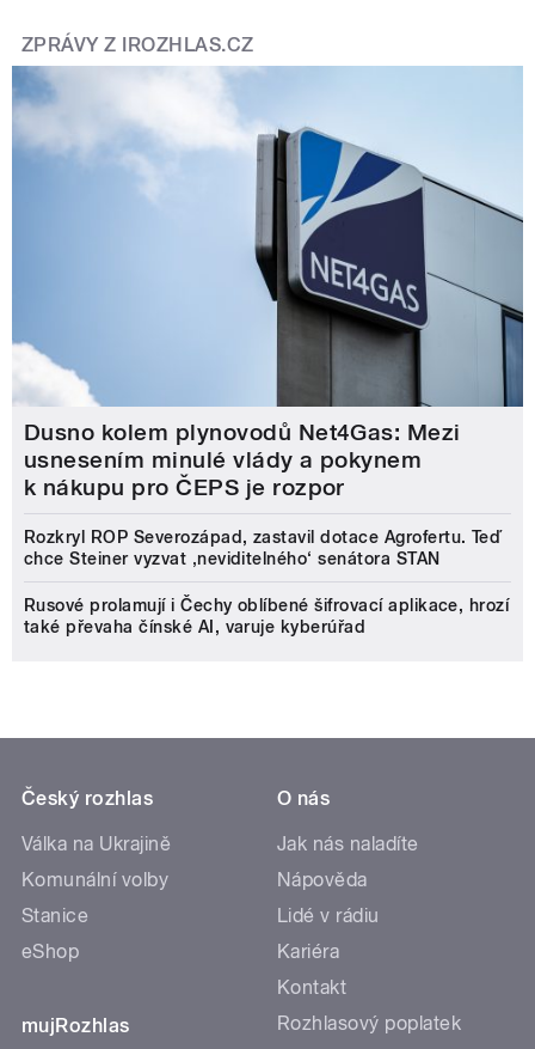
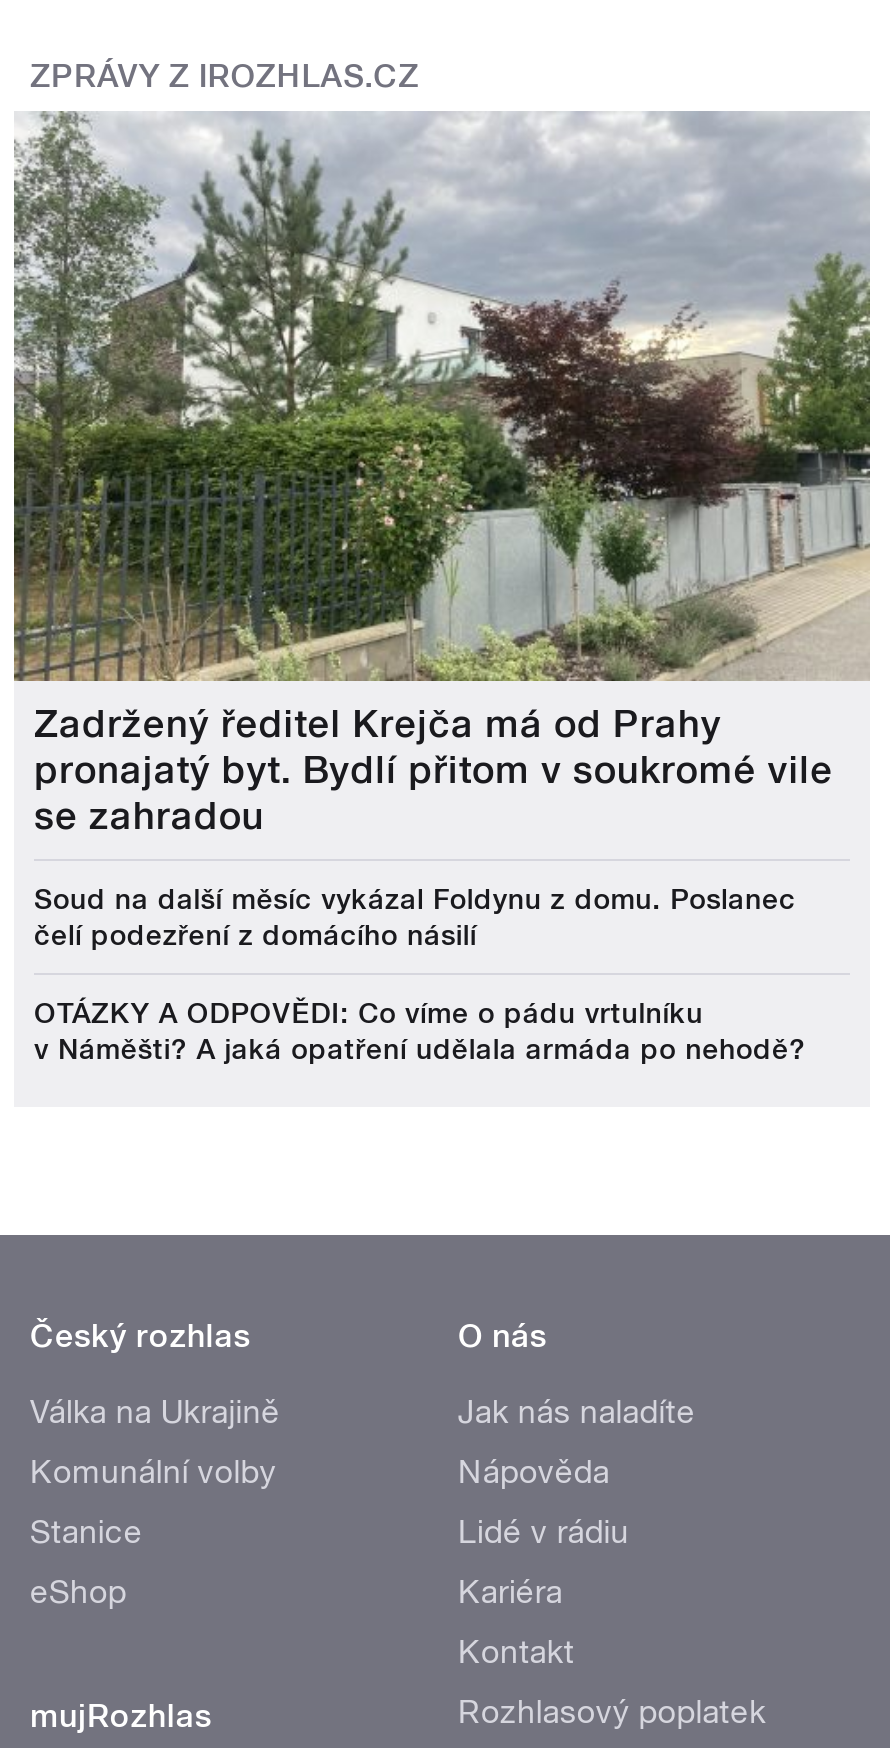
- [image]
- Dusno kolem plynovodů Net4Gas: Mezi
- usnesením minulé vlády a pokynem
- k nákupu pro ČEPS je rozpor
+ [image]
+ Zadržený ředitel Krejča má od Prahy
+ pronajatý byt. Bydlí přitom v soukromé vile
+ se zahradou

- Rozkryl ROP Severozápad, zastavil dotace Agrofertu. Teď
- chce Steiner vyzvat ‚neviditelného‘ senátora STAN
+ Soud na další měsíc vykázal Foldynu z domu. Poslanec
+ čelí podezření z domácího násilí

- Rusové prolamují i Čechy oblíbené šifrovací aplikace, hrozí
- také převaha čínské AI, varuje kyberúřad
+ OTÁZKY A ODPOVĚDI: Co víme o pádu vrtulníku
+ v Náměšti? A jaká opatření udělala armáda po nehodě?
